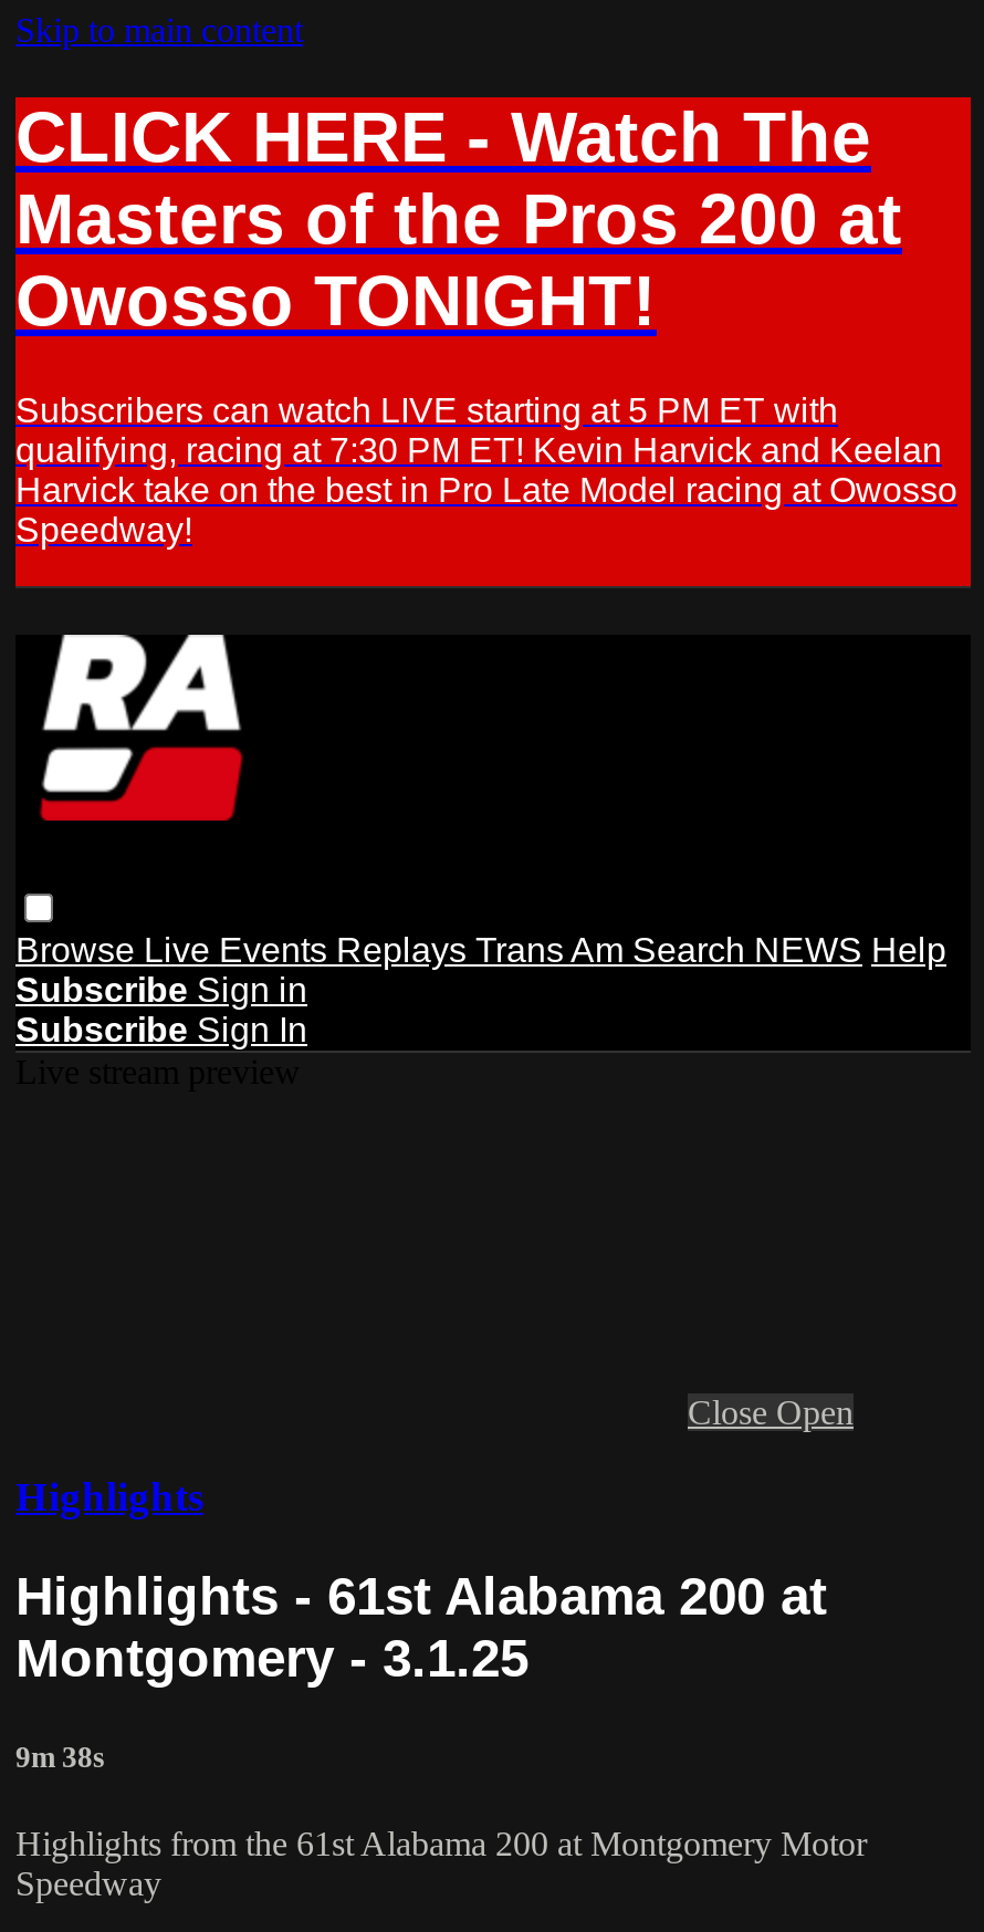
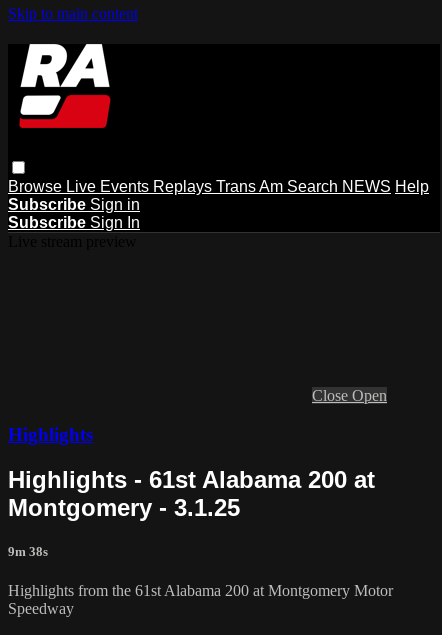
- [image]
- CLICK HERE - Watch The
- Masters of the Pros 200 at
- Owosso TONIGHT!
- Subscribers can watch LIVE starting at 5 PM ET with
- qualifying, racing at 7:30 PM ET! Kevin Harvick and Keelan
- Harvick take on the best in Pro Late Model racing at Owosso
- Speedway!
